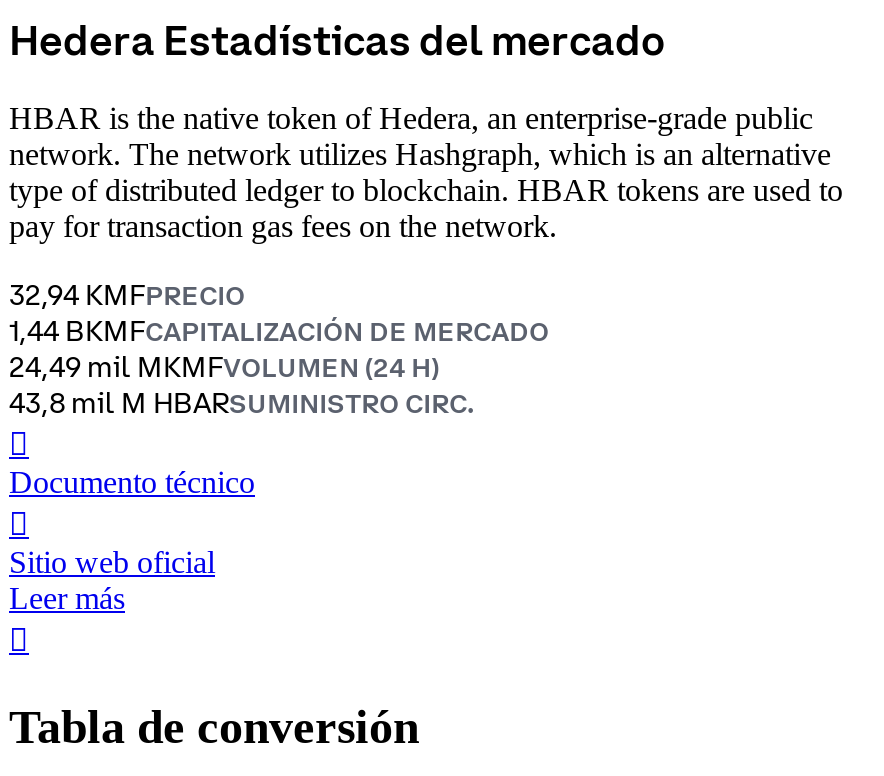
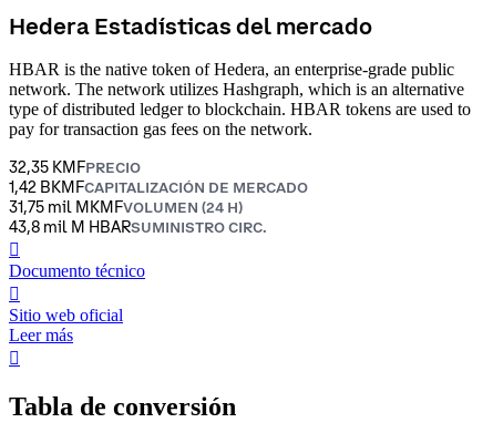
- 32,94 KMFPRECIO
+ 32,35 KMFPRECIO

- 1,44 BKMFCAPITALIZACIÓN DE MERCADO
+ 1,42 BKMFCAPITALIZACIÓN DE MERCADO

- 24,49 mil MKMFVOLUMEN (24 H)
+ 31,75 mil MKMFVOLUMEN (24 H)
